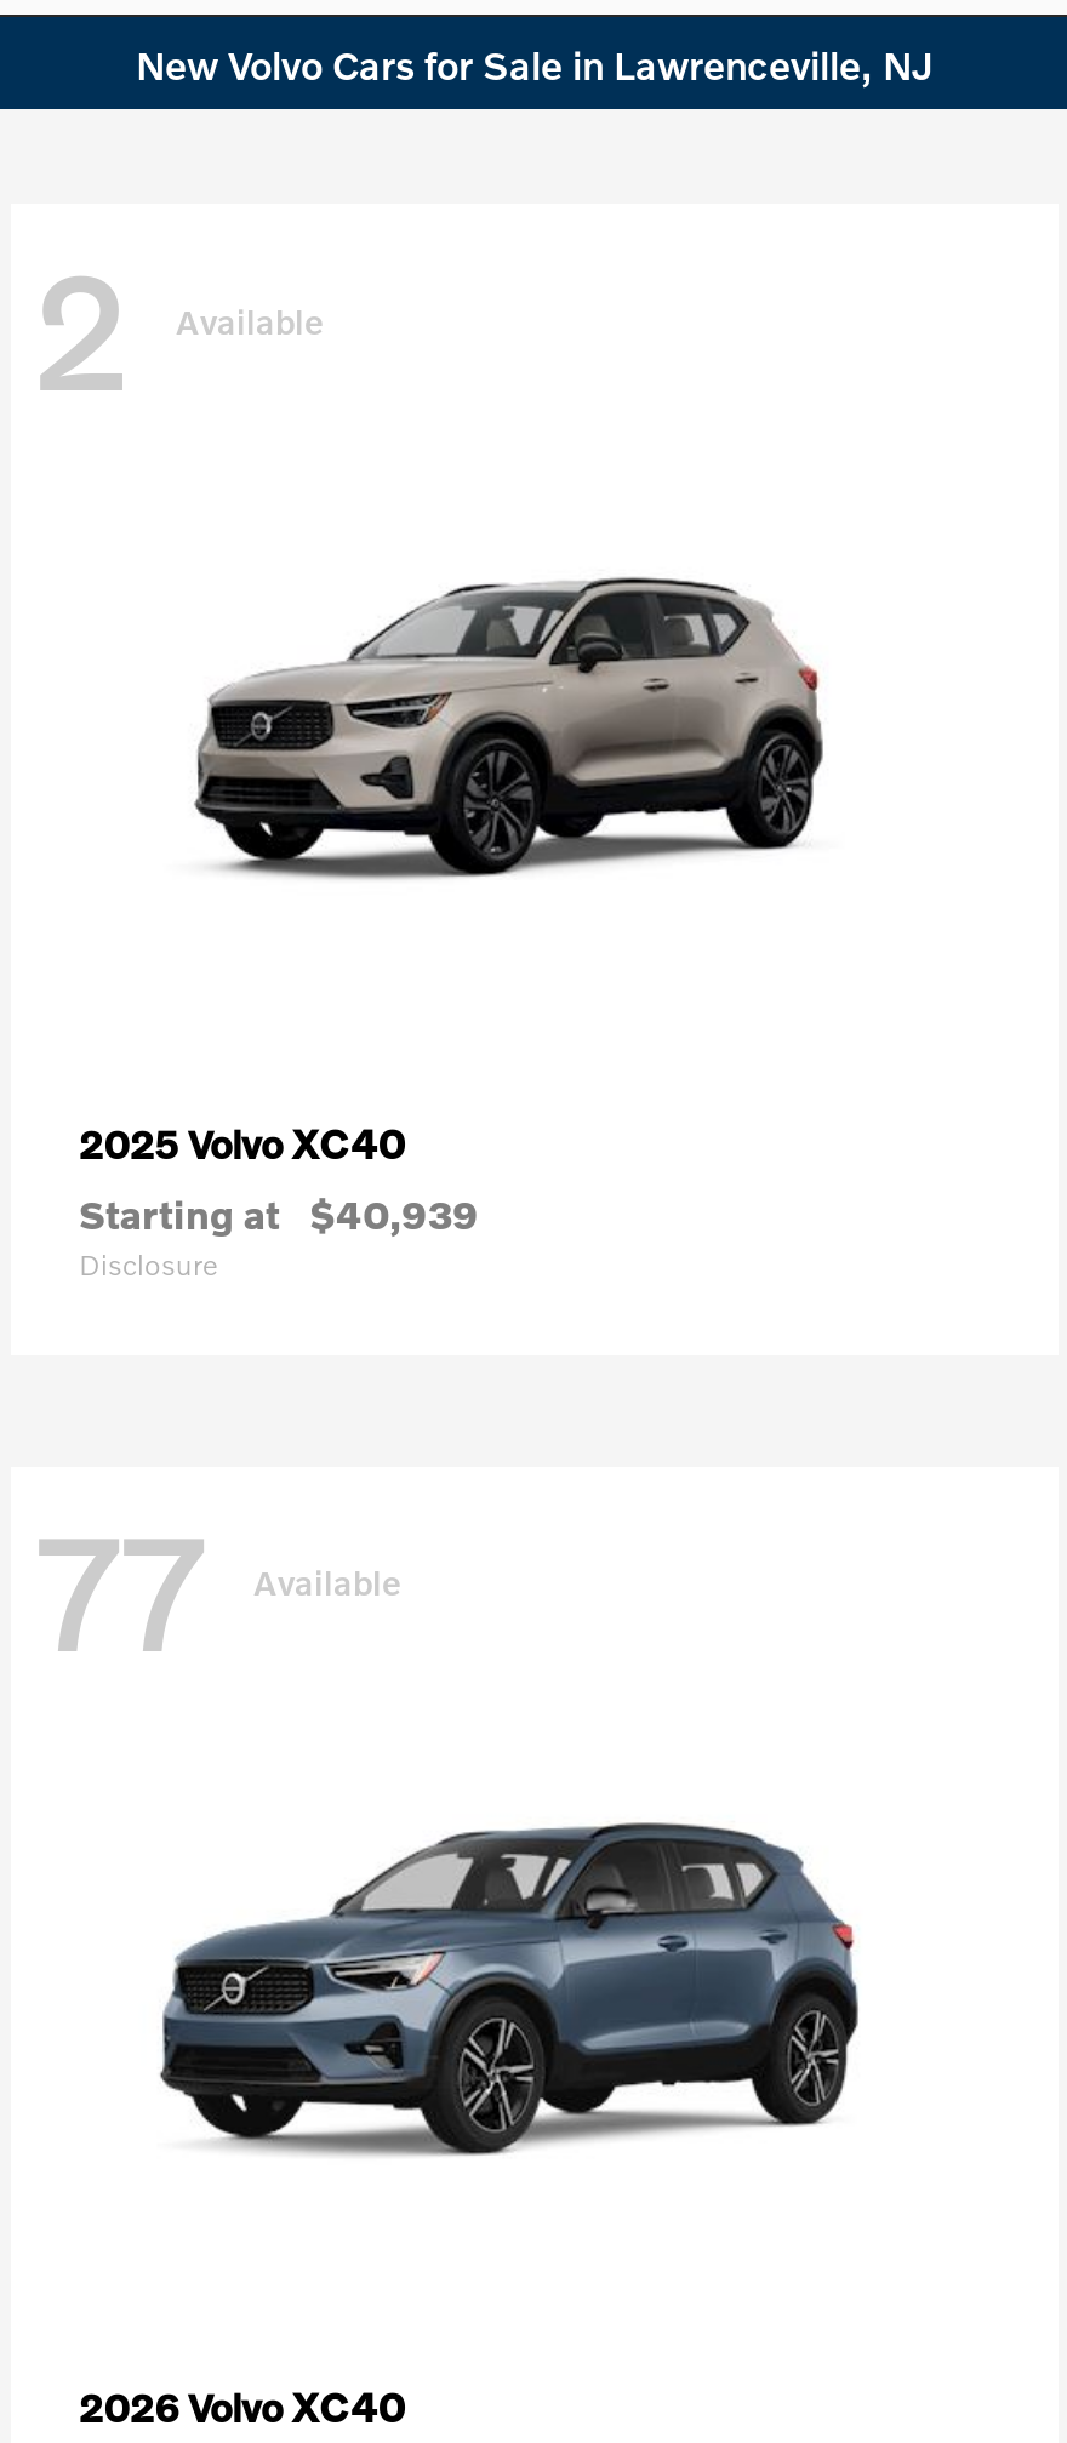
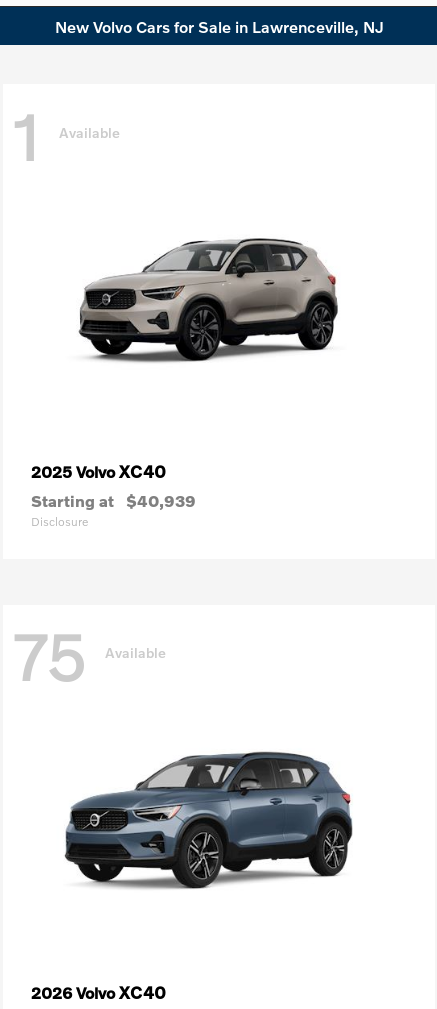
- 2 Available
+ 1 Available

- 77 Available
+ 75 Available
